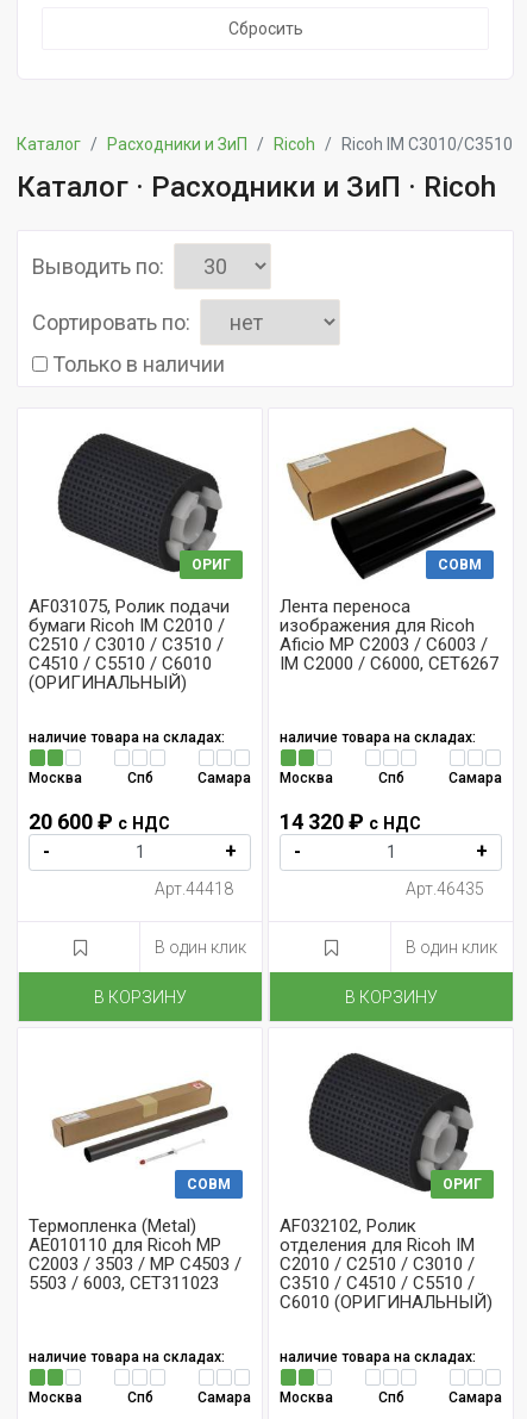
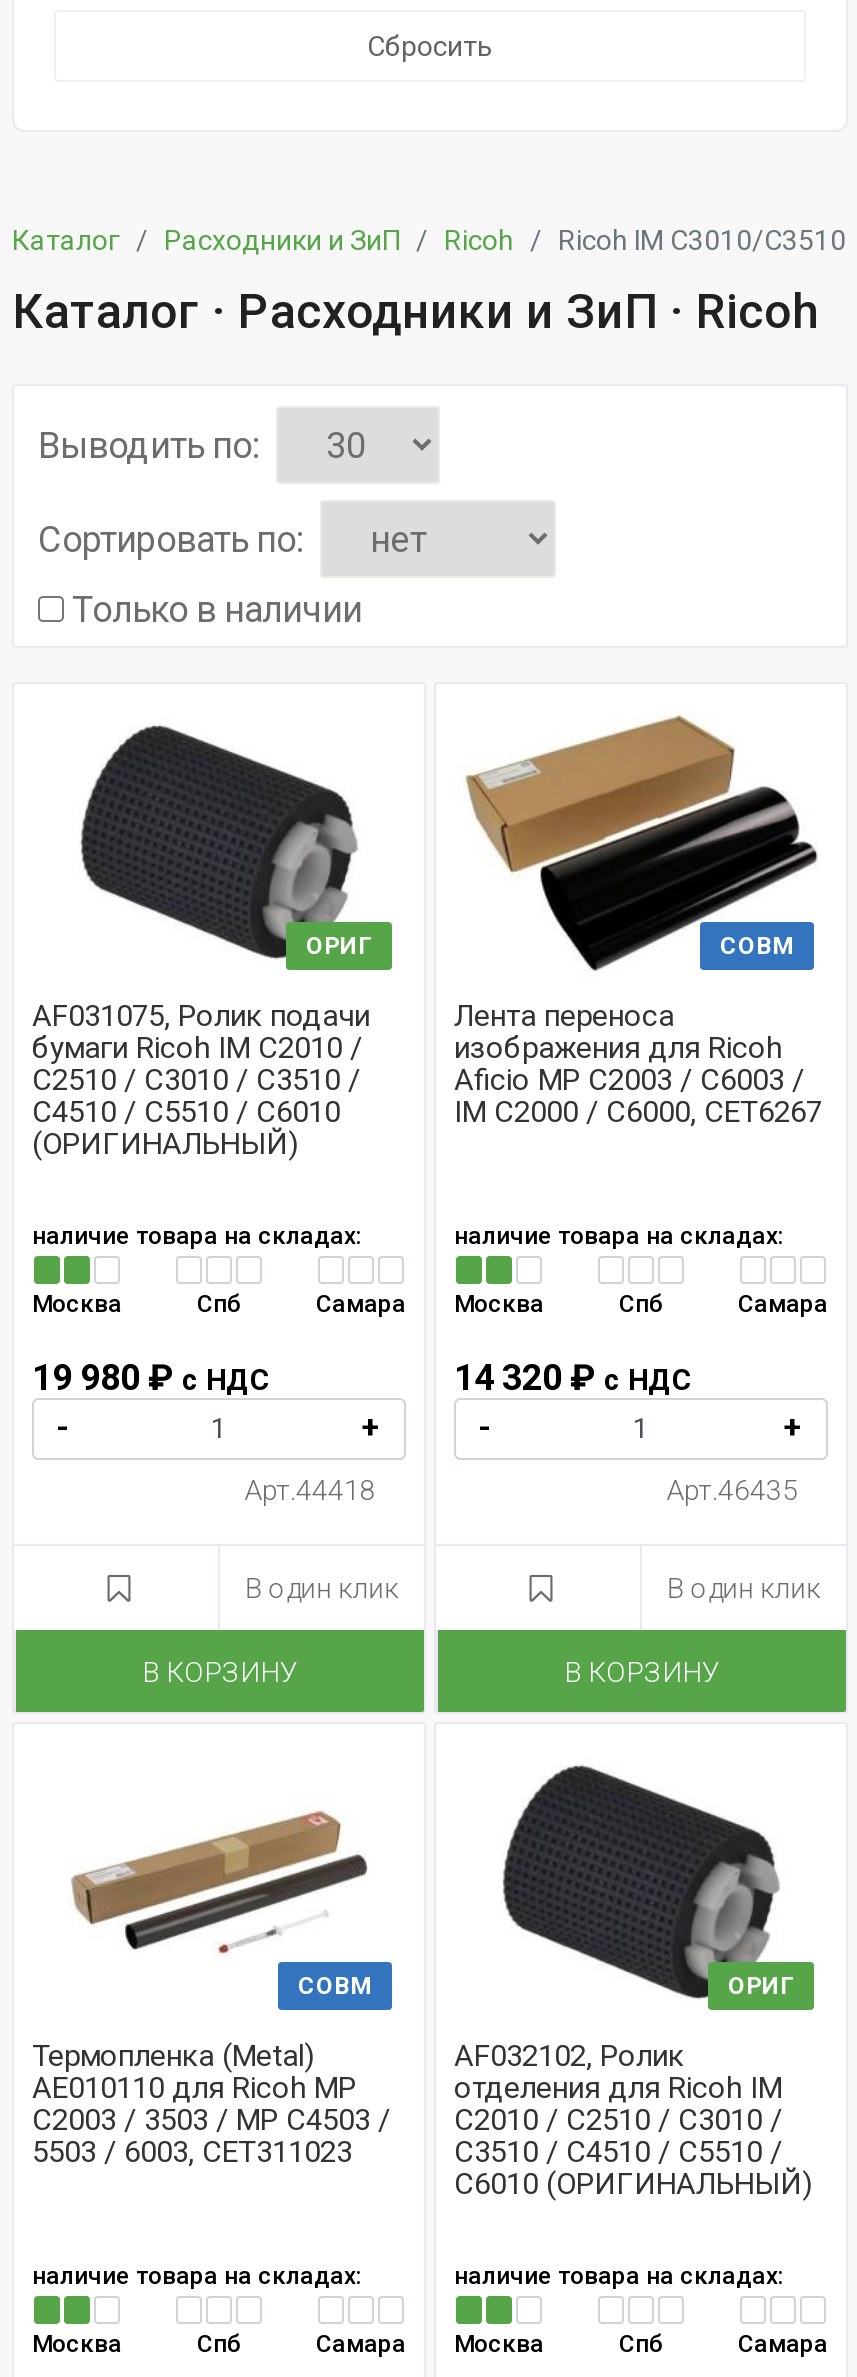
- 20 600 ₽ с НДС
+ 19 980 ₽ с НДС
